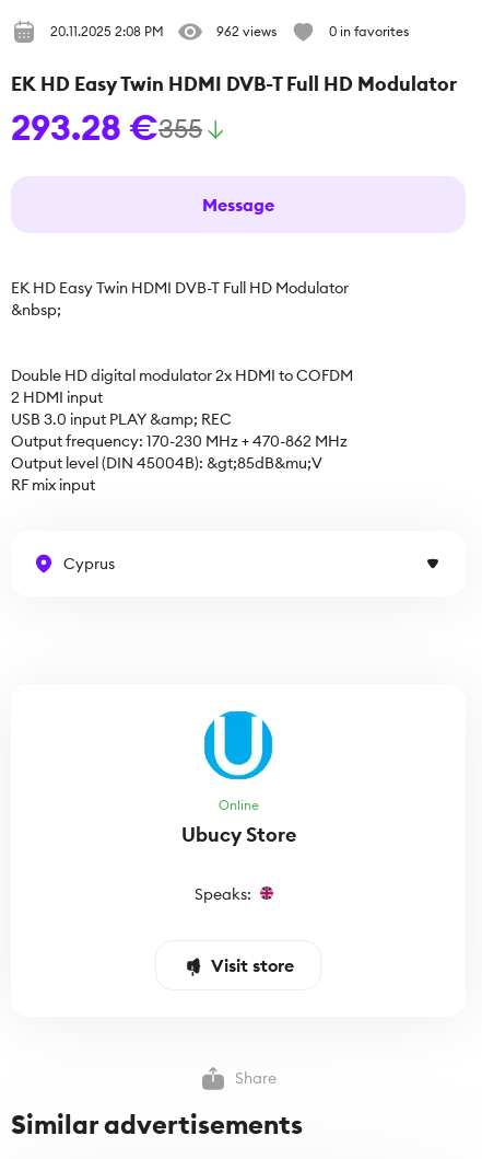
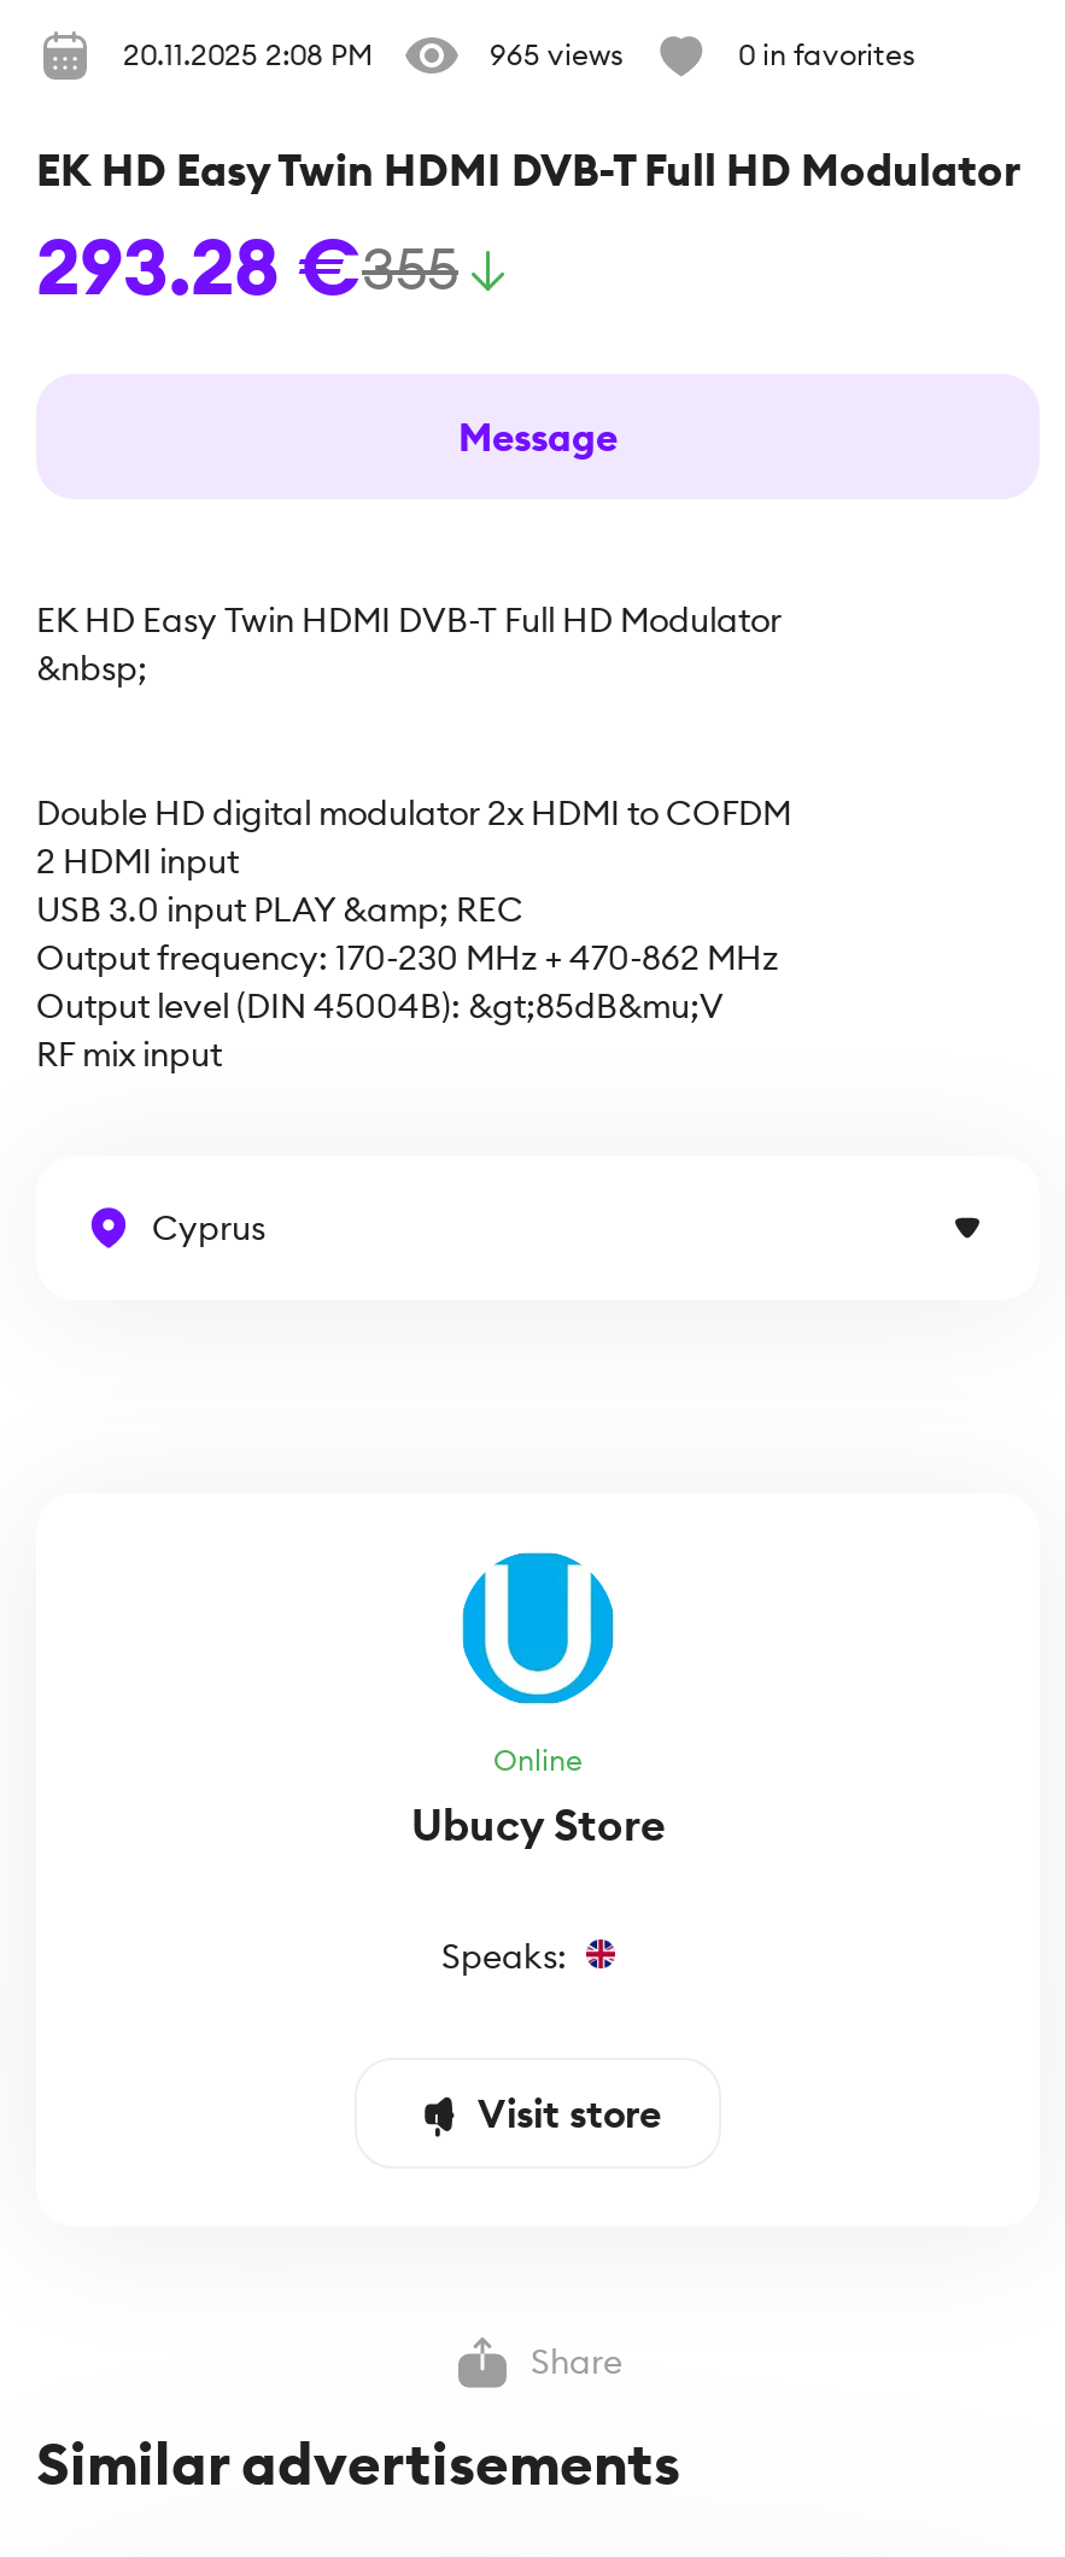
- 962 views
+ 965 views
